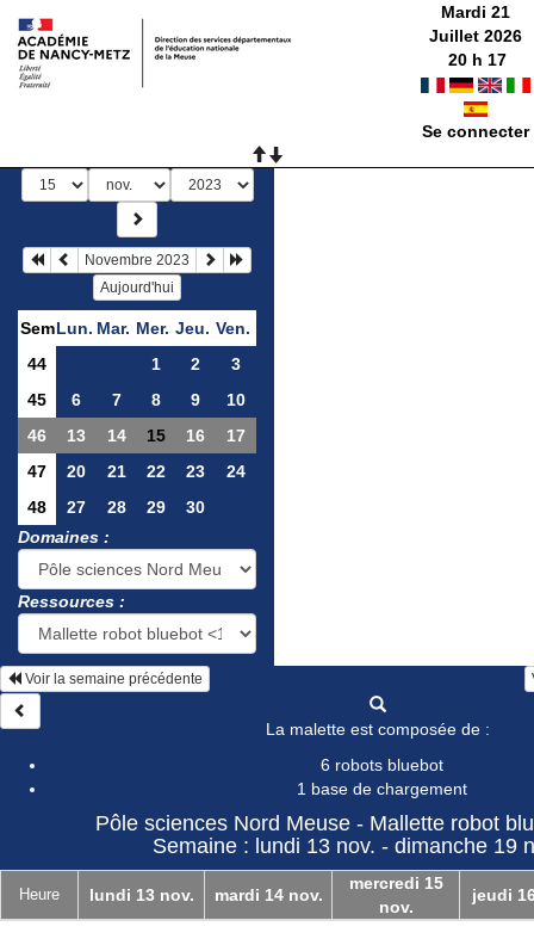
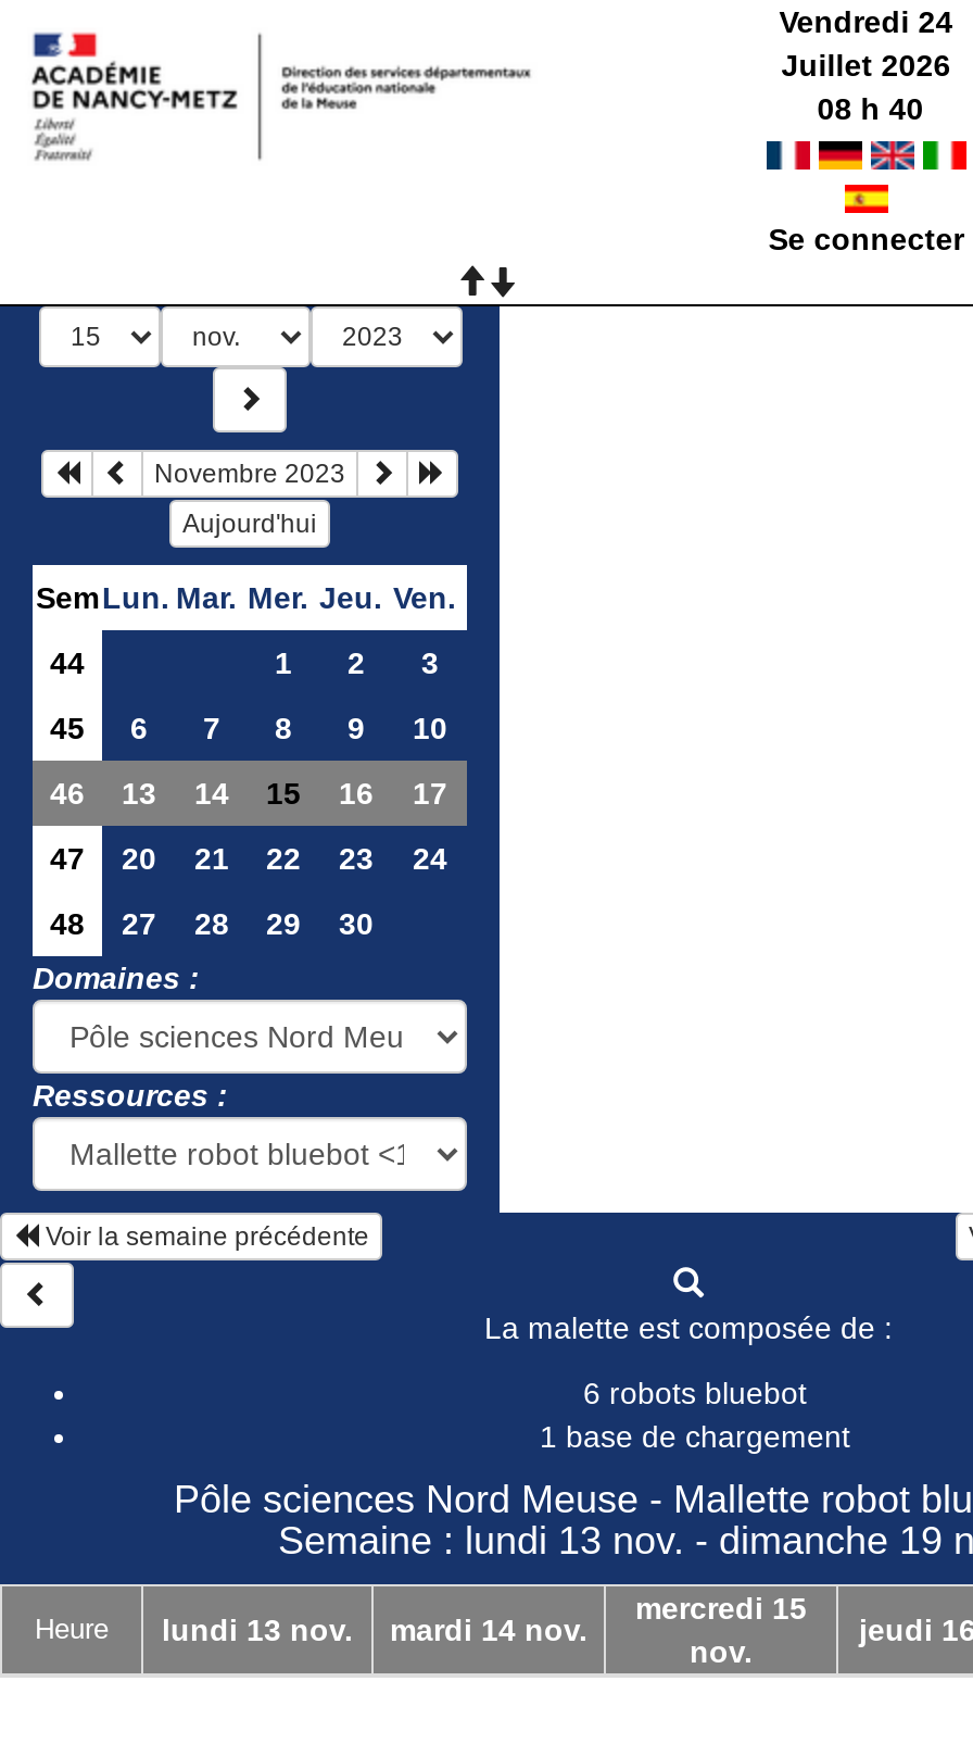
- Mardi 21
+ Vendredi 24

- 20 h 17
+ 08 h 40
